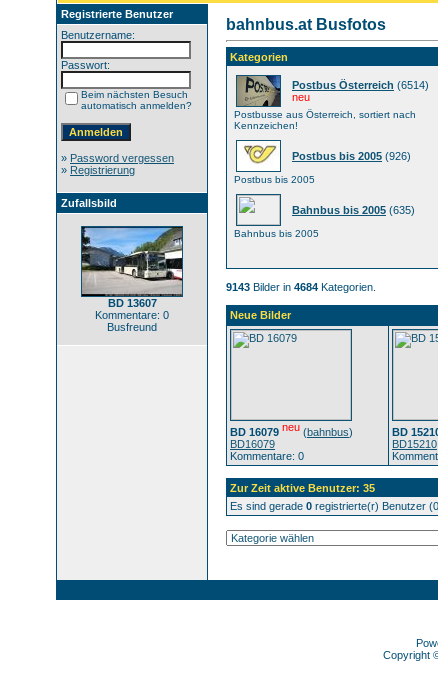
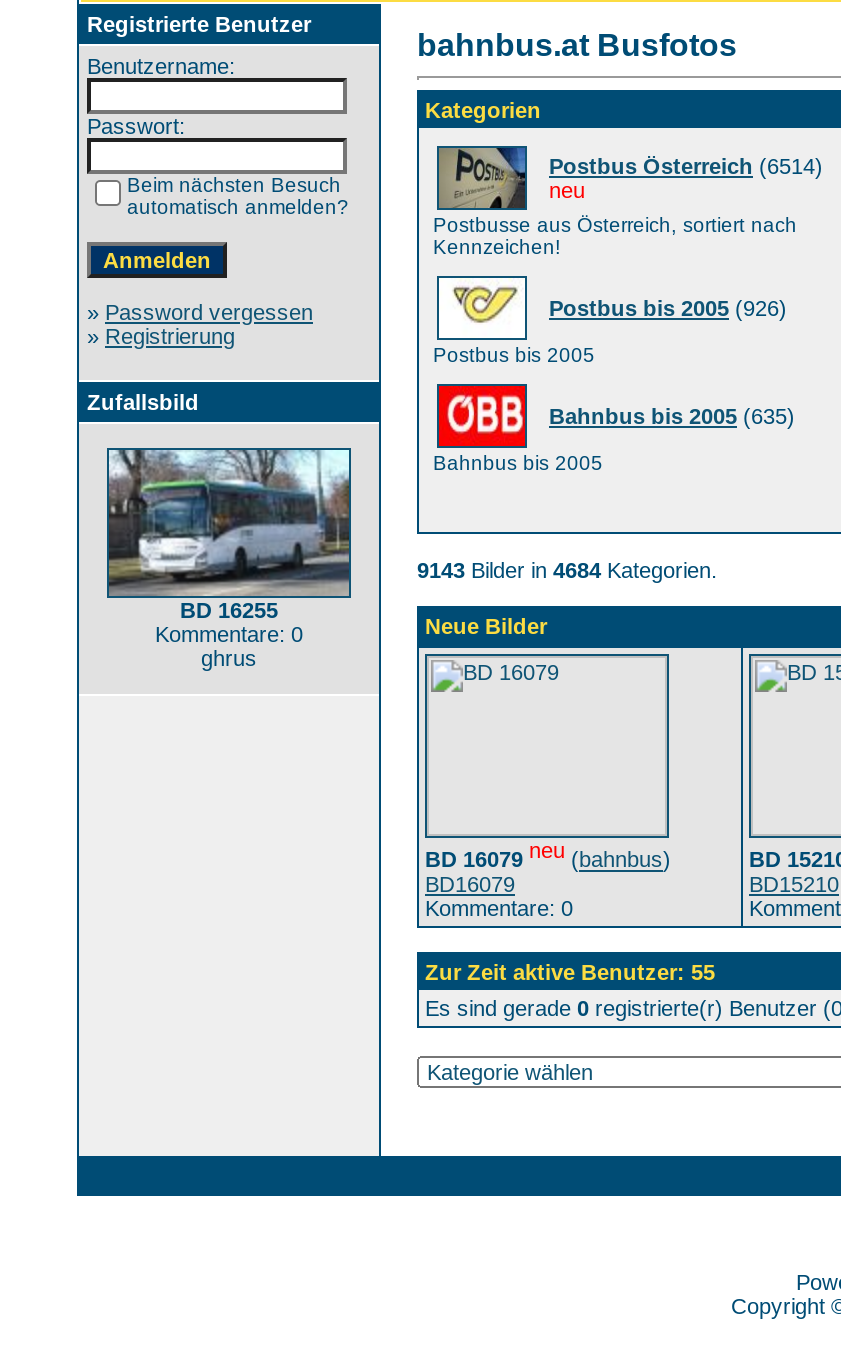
- [image]
+ [image]

- [image]
- BD 13607
+ [image]
+ BD 16255

- Busfreund
+ ghrus

- Zur Zeit aktive Benutzer: 35
+ Zur Zeit aktive Benutzer: 55
